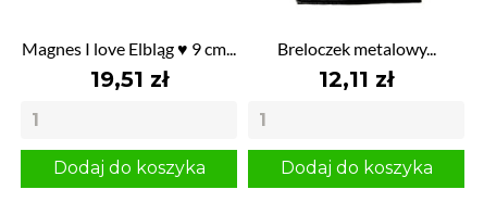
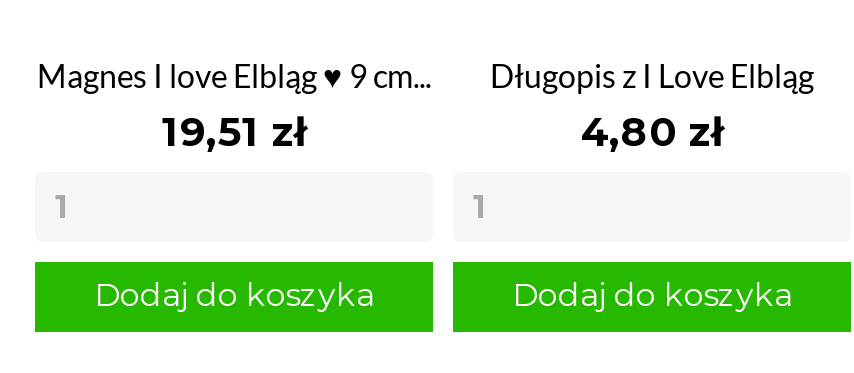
- Breloczek metalowy...
- 12,11 zł
+ Długopis z I Love Elbląg
+ 4,80 zł
